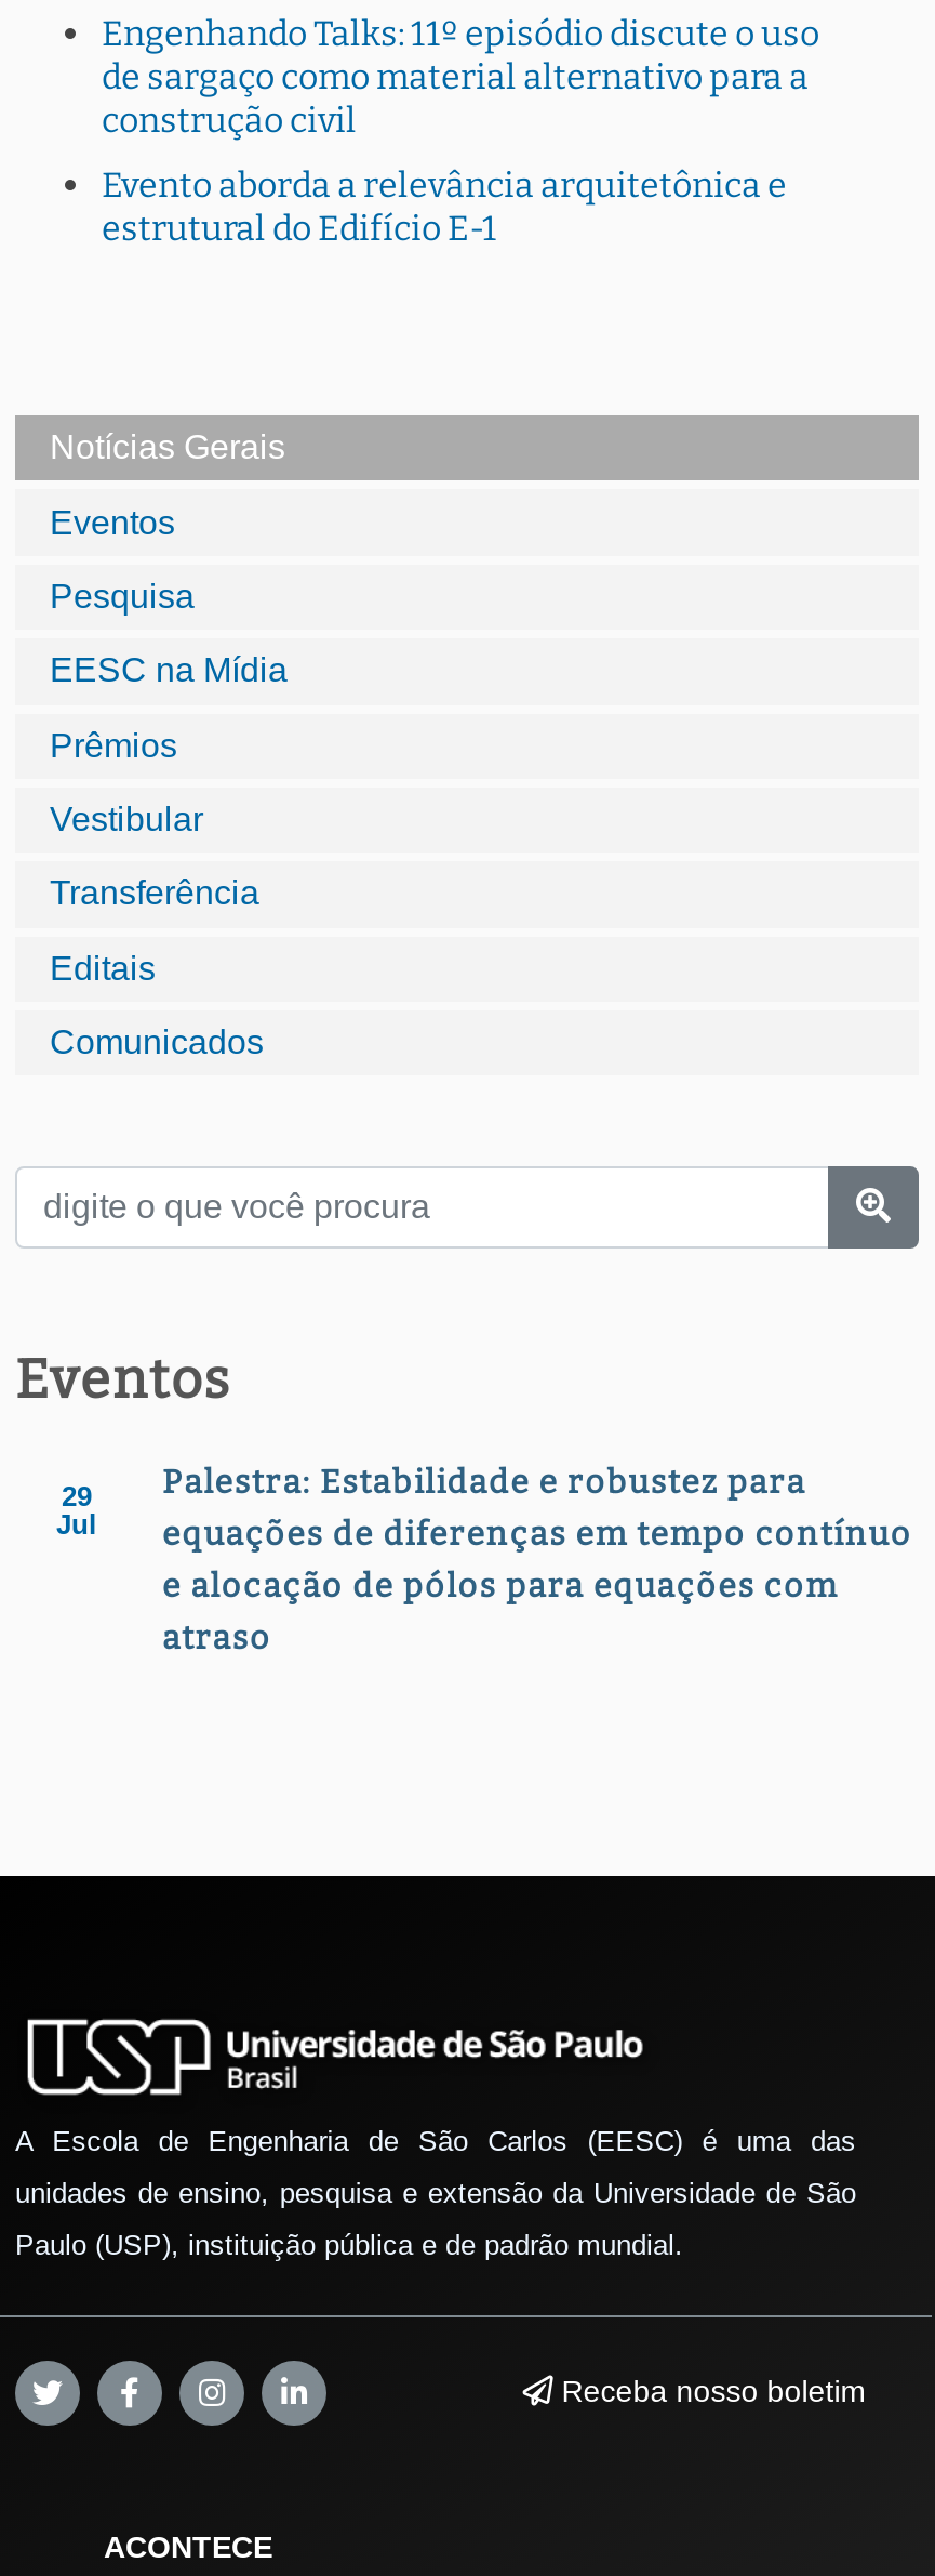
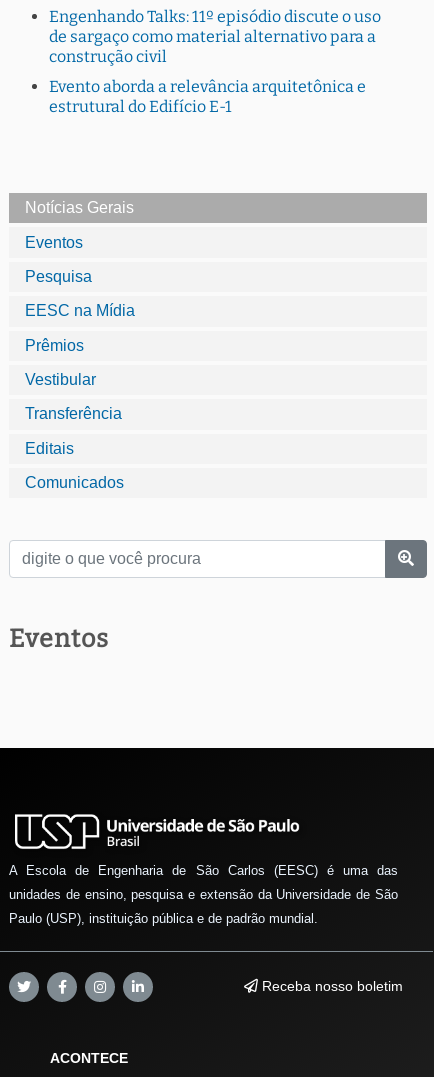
- Palestra: Estabilidade e robustez para
- equações de diferenças em tempo contínuo
- e alocação de pólos para equações com
- atraso

- 29
- Jul
